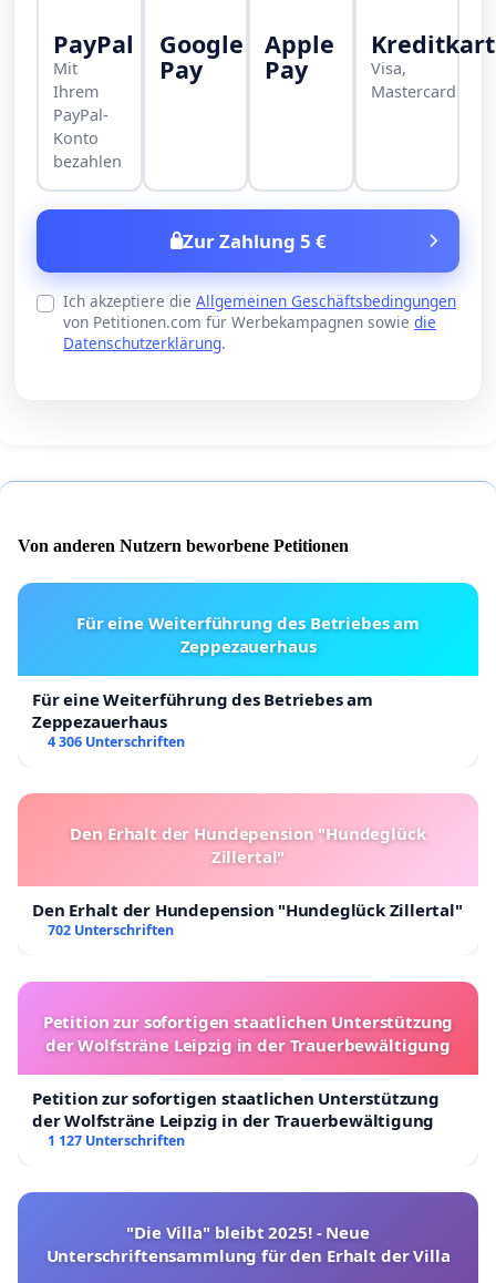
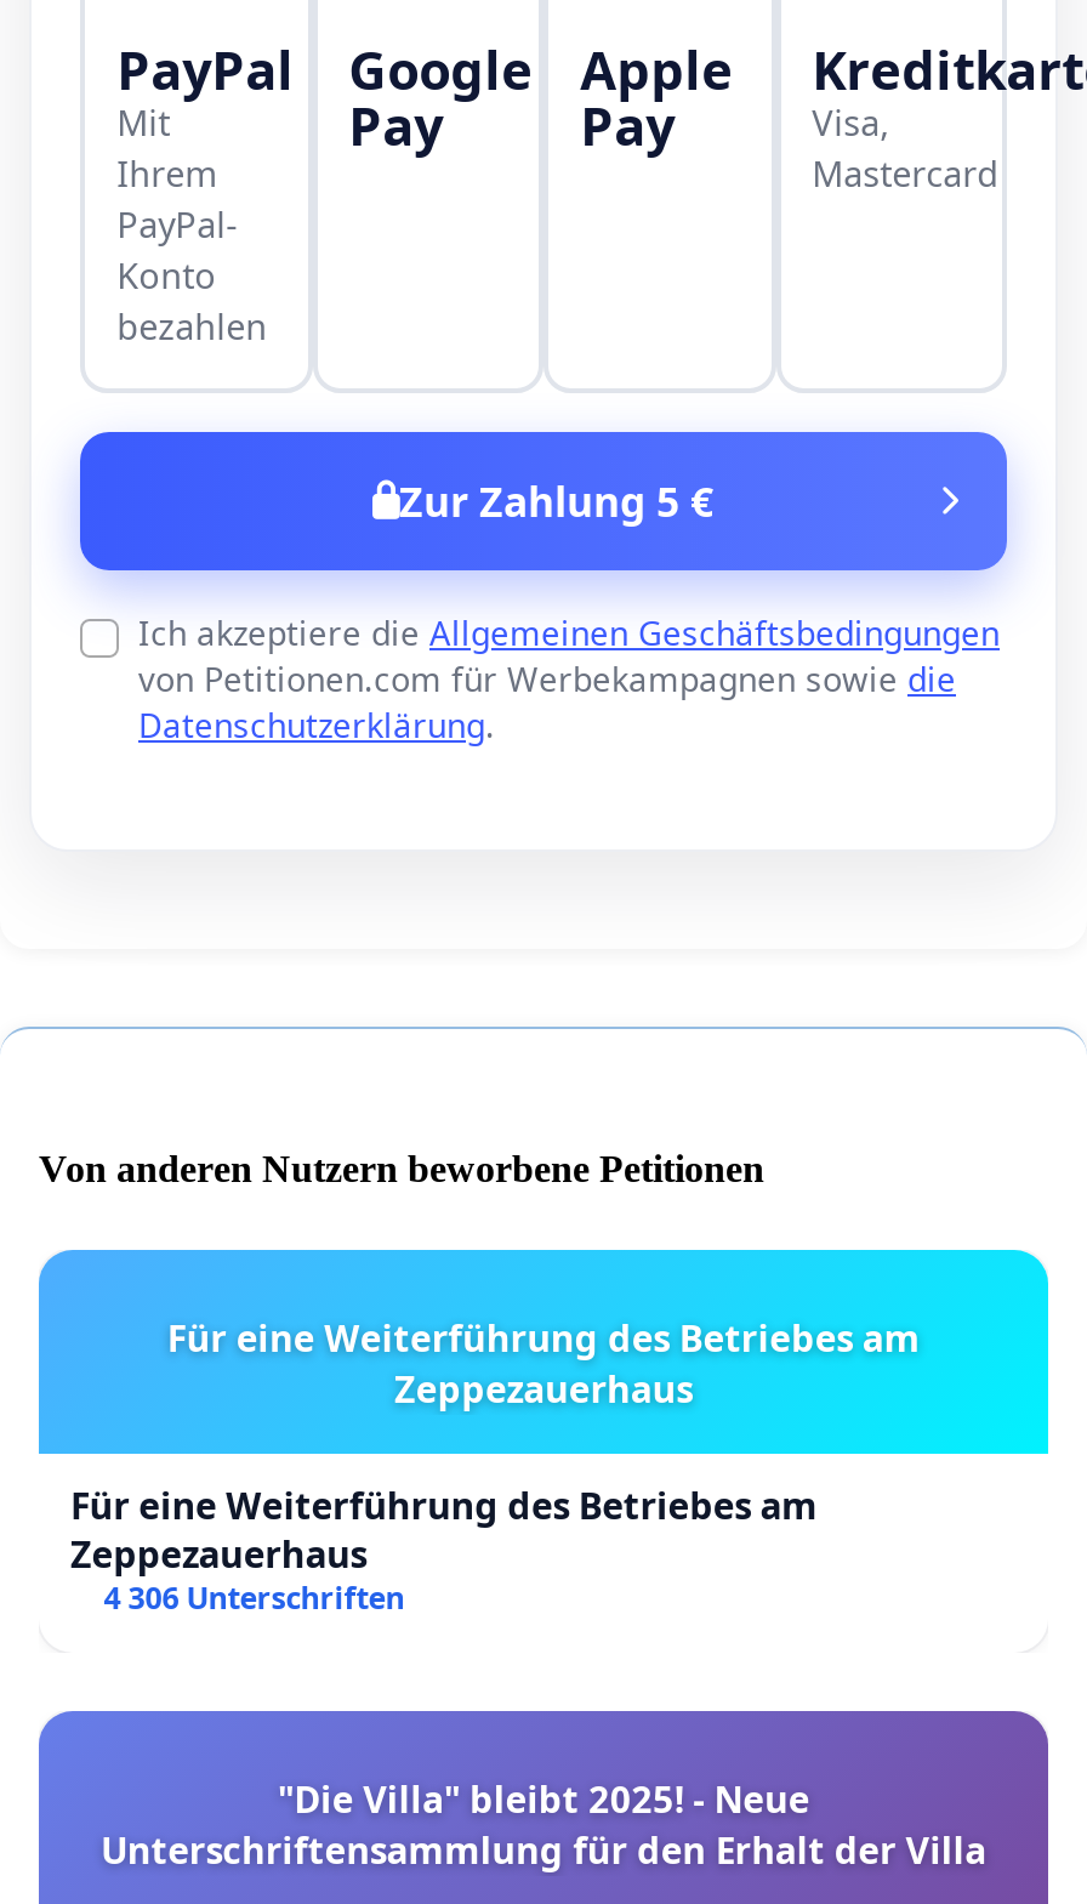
- [image]
- Den Erhalt der Hundepension "Hundeglück
- Zillertal"
- Den Erhalt der Hundepension "Hundeglück Zillertal"
- 702 Unterschriften

- [image]
- Petition zur sofortigen staatlichen Unterstützung
- der Wolfsträne Leipzig in der Trauerbewältigung
- Petition zur sofortigen staatlichen Unterstützung
- der Wolfsträne Leipzig in der Trauerbewältigung
- 1 127 Unterschriften
